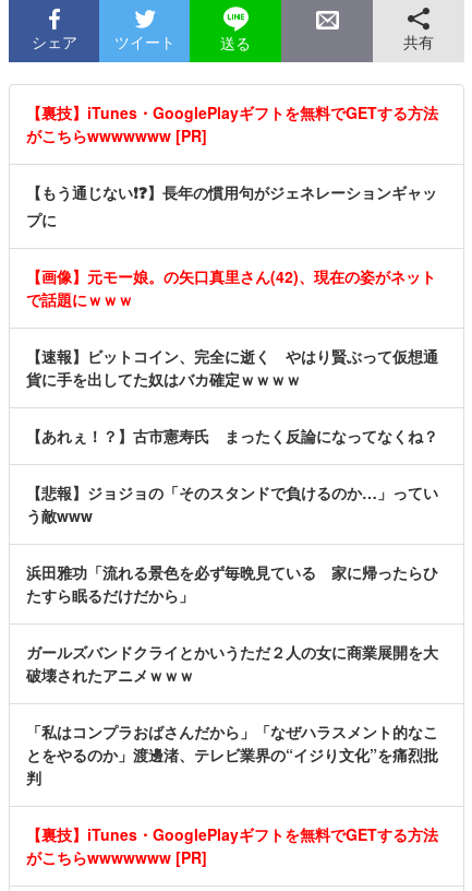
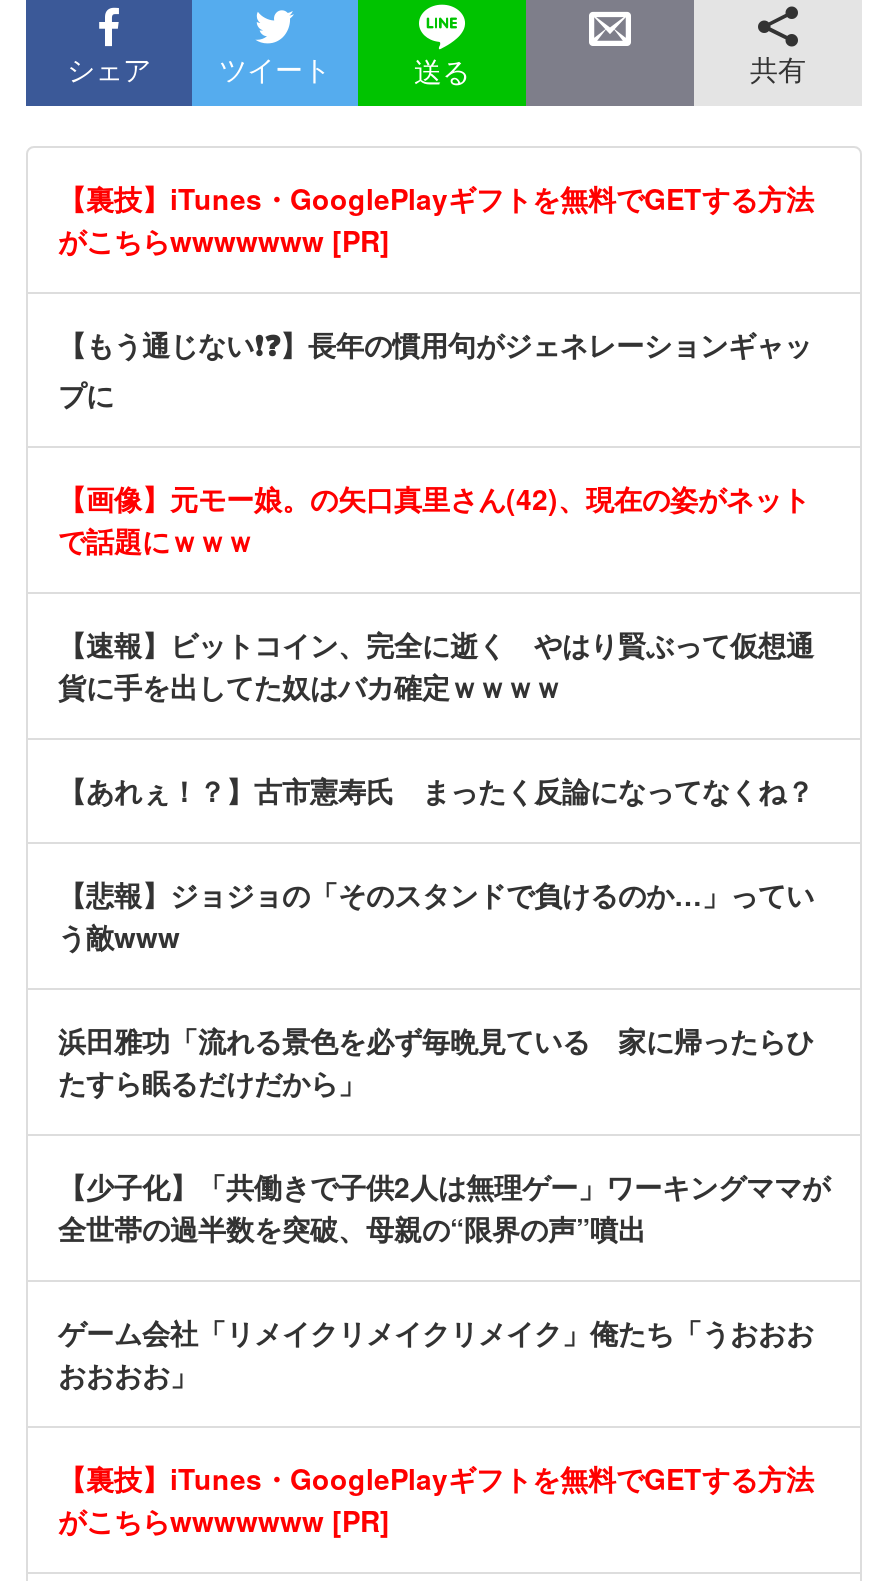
- ガールズバンドクライとかいうただ２人の女に商業展開を大
- 破壊されたアニメｗｗｗ
+ 【少子化】「共働きで子供2人は無理ゲー」ワーキングママが
+ 全世帯の過半数を突破、母親の“限界の声”噴出

- 「私はコンプラおばさんだから」「なぜハラスメント的なこ
- とをやるのか」渡邊渚、テレビ業界の“イジり文化”を痛烈批
- 判
+ ゲーム会社「リメイクリメイクリメイク」俺たち「うおおお
+ おおおお」
